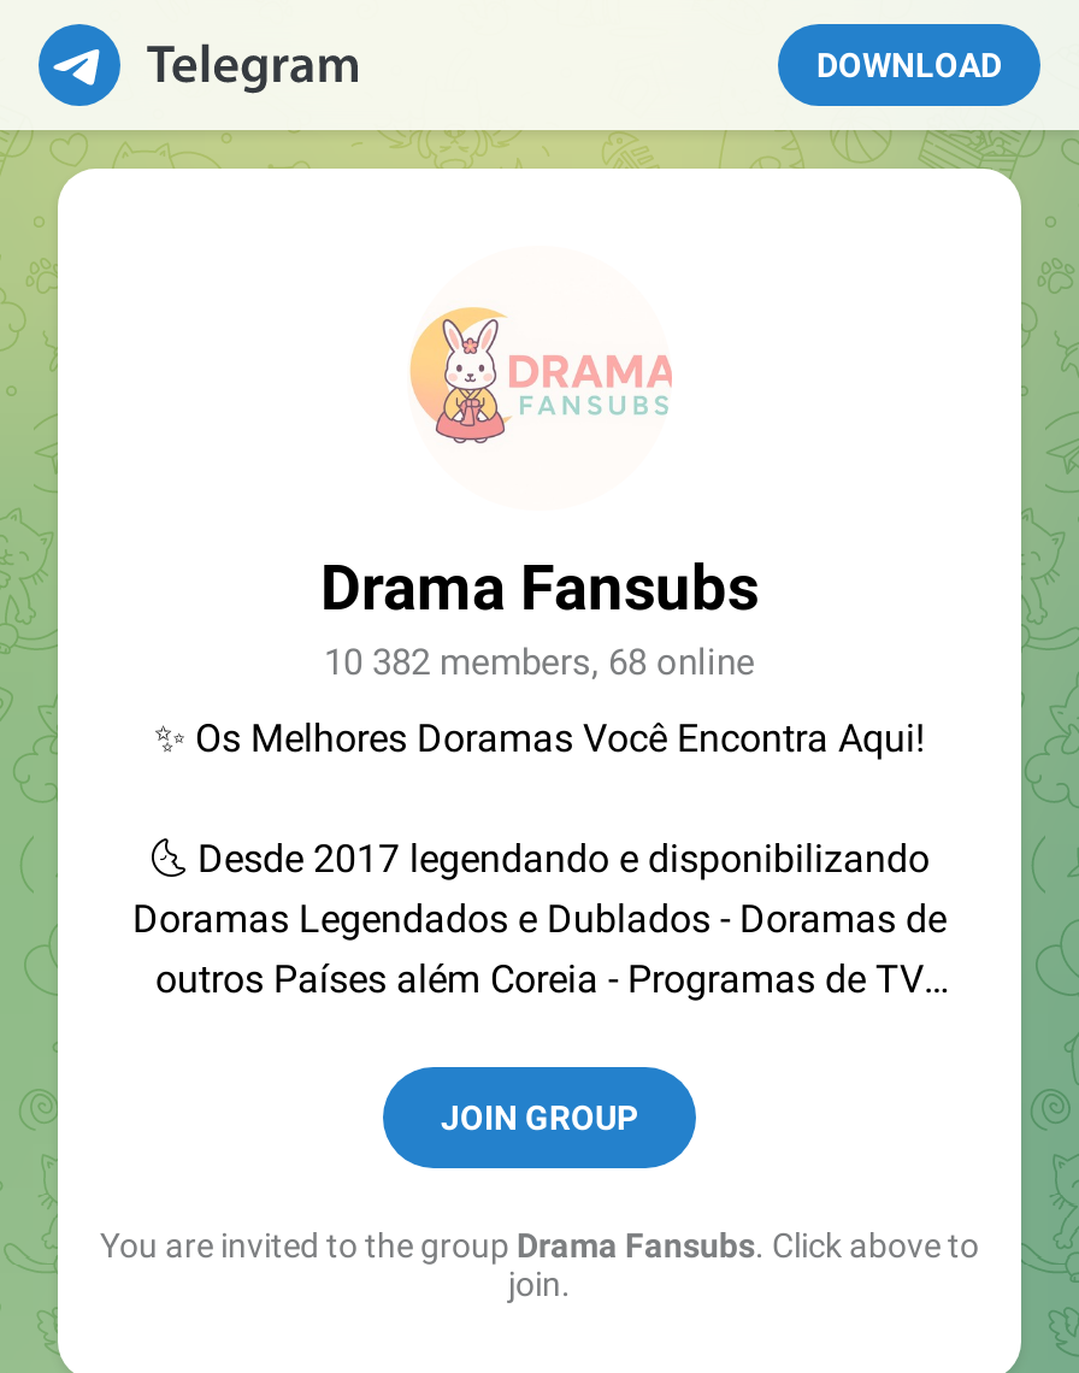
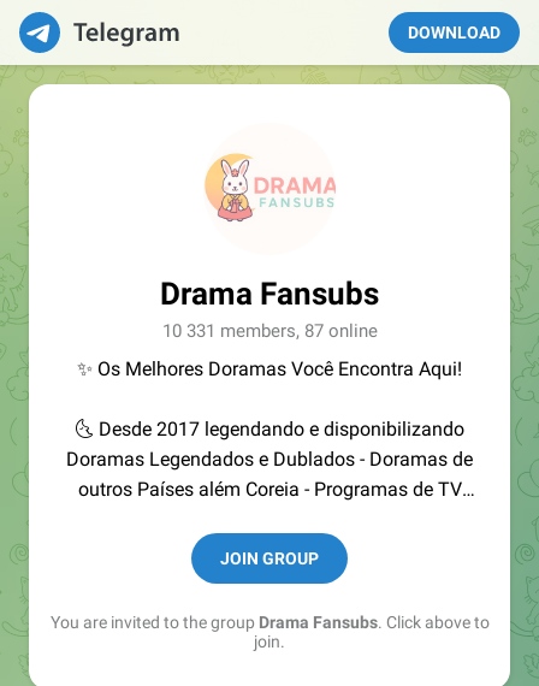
- 10 382 members, 68 online
+ 10 331 members, 87 online
